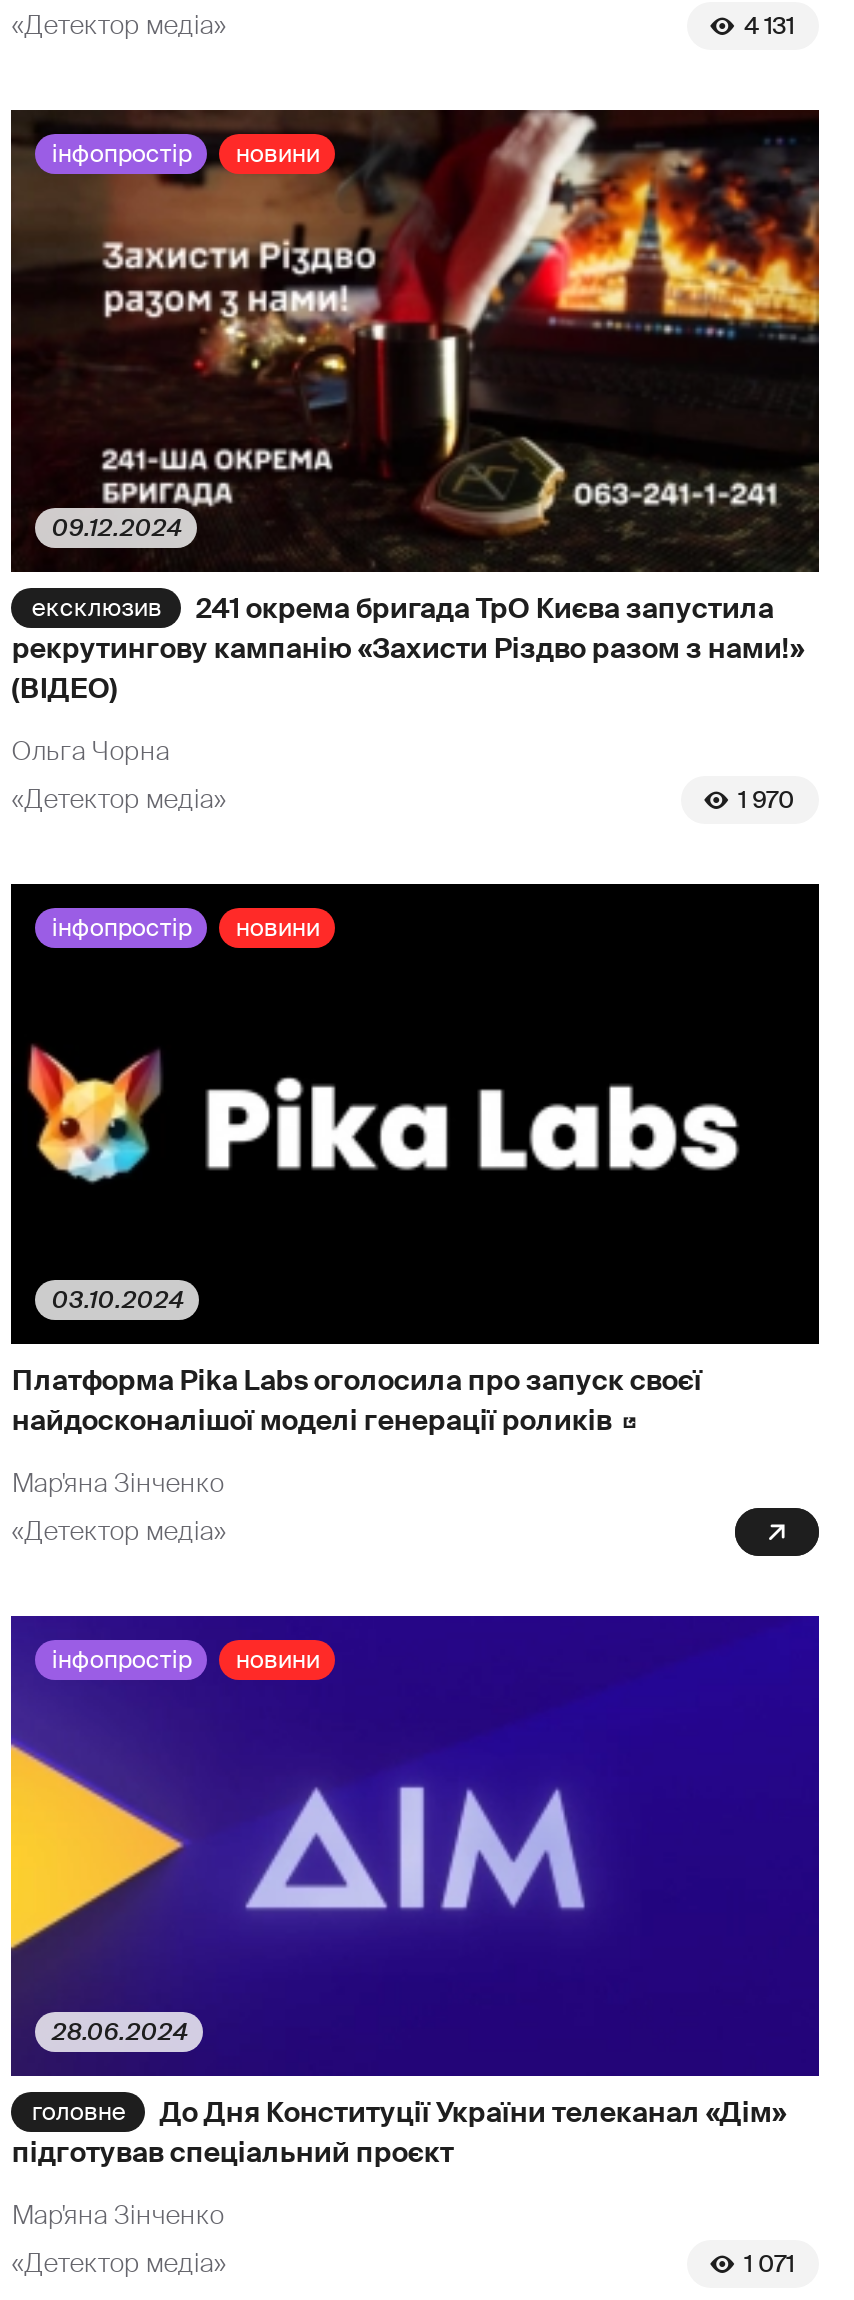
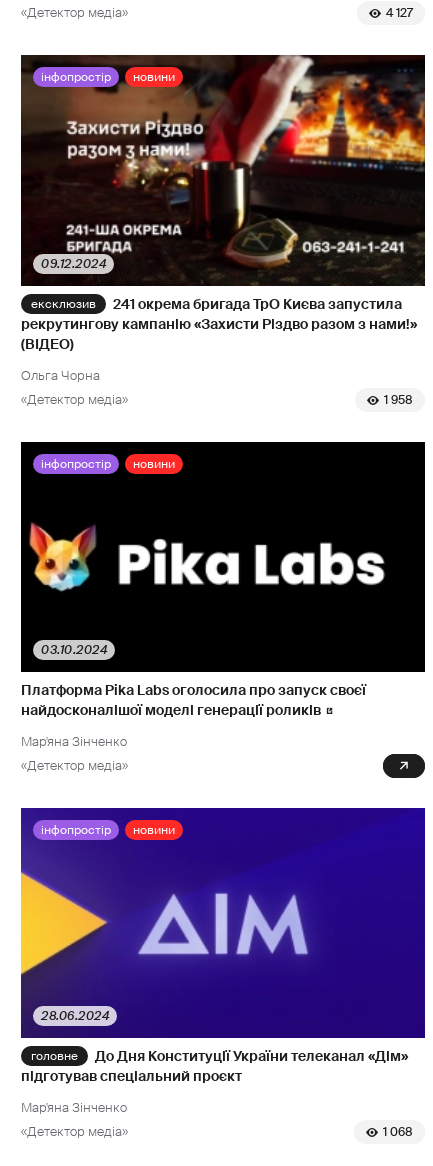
- 4 131
+ 4 127

- 1 970
+ 1 958

- 1 071
+ 1 068
